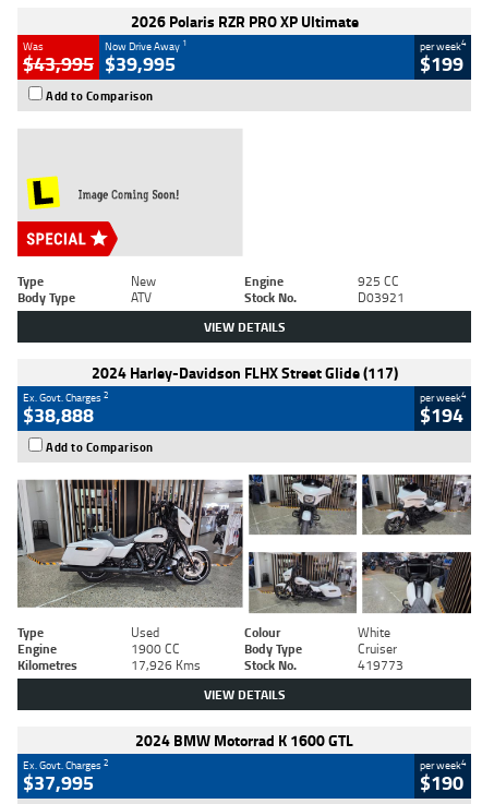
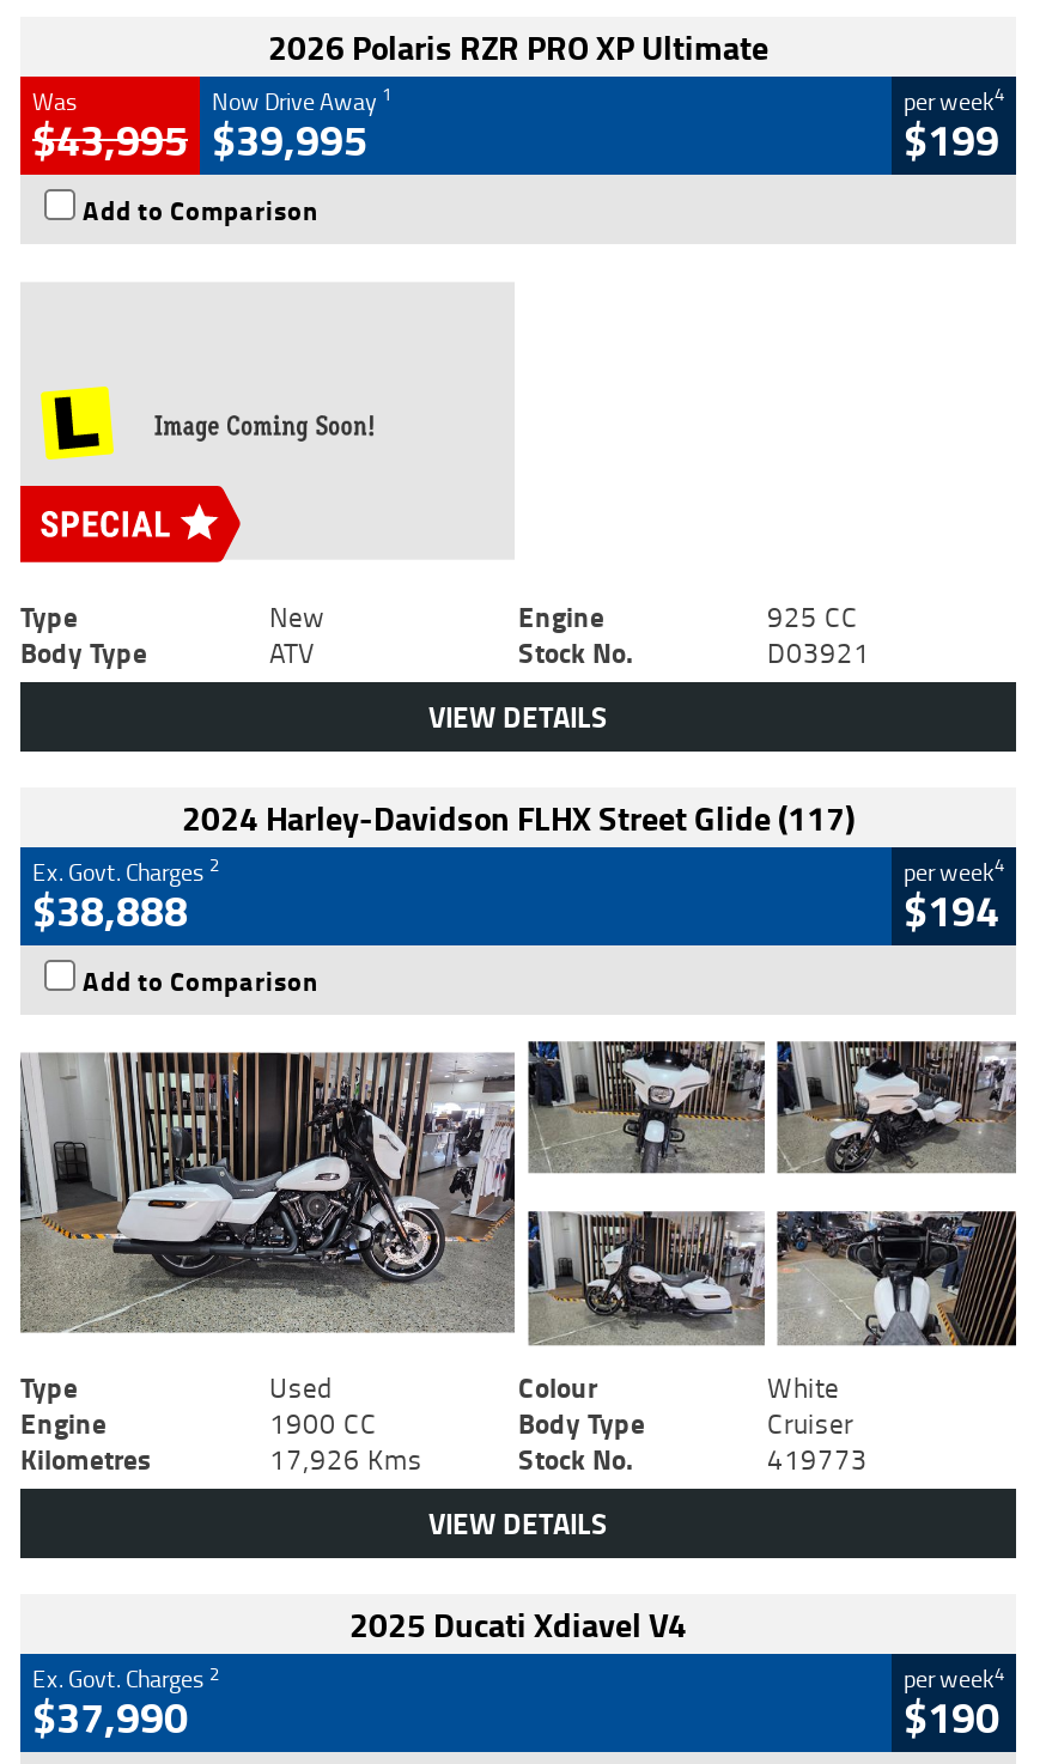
- 2024 BMW Motorrad K 1600 GTL
+ 2025 Ducati Xdiavel V4

- $37,995
+ $37,990
